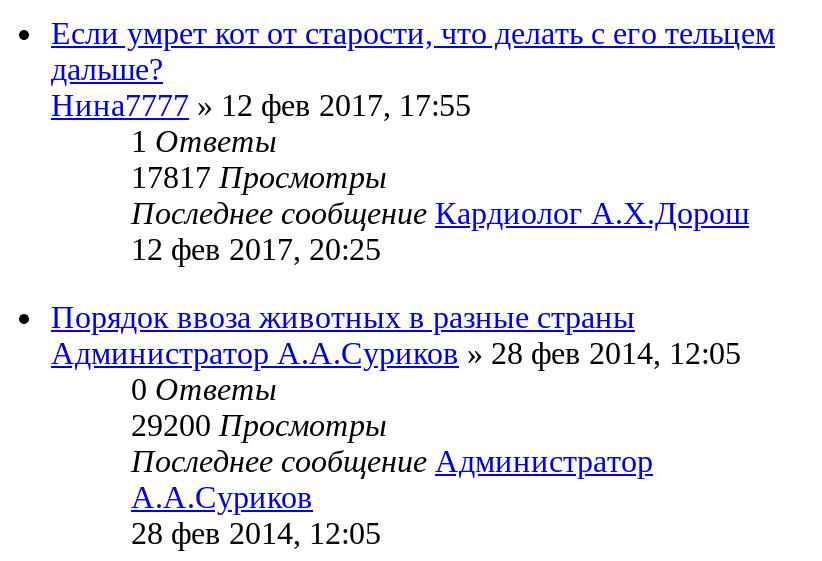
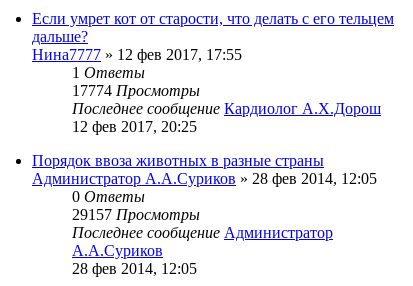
- 17817 Просмотры
+ 17774 Просмотры

- 29200 Просмотры
+ 29157 Просмотры
